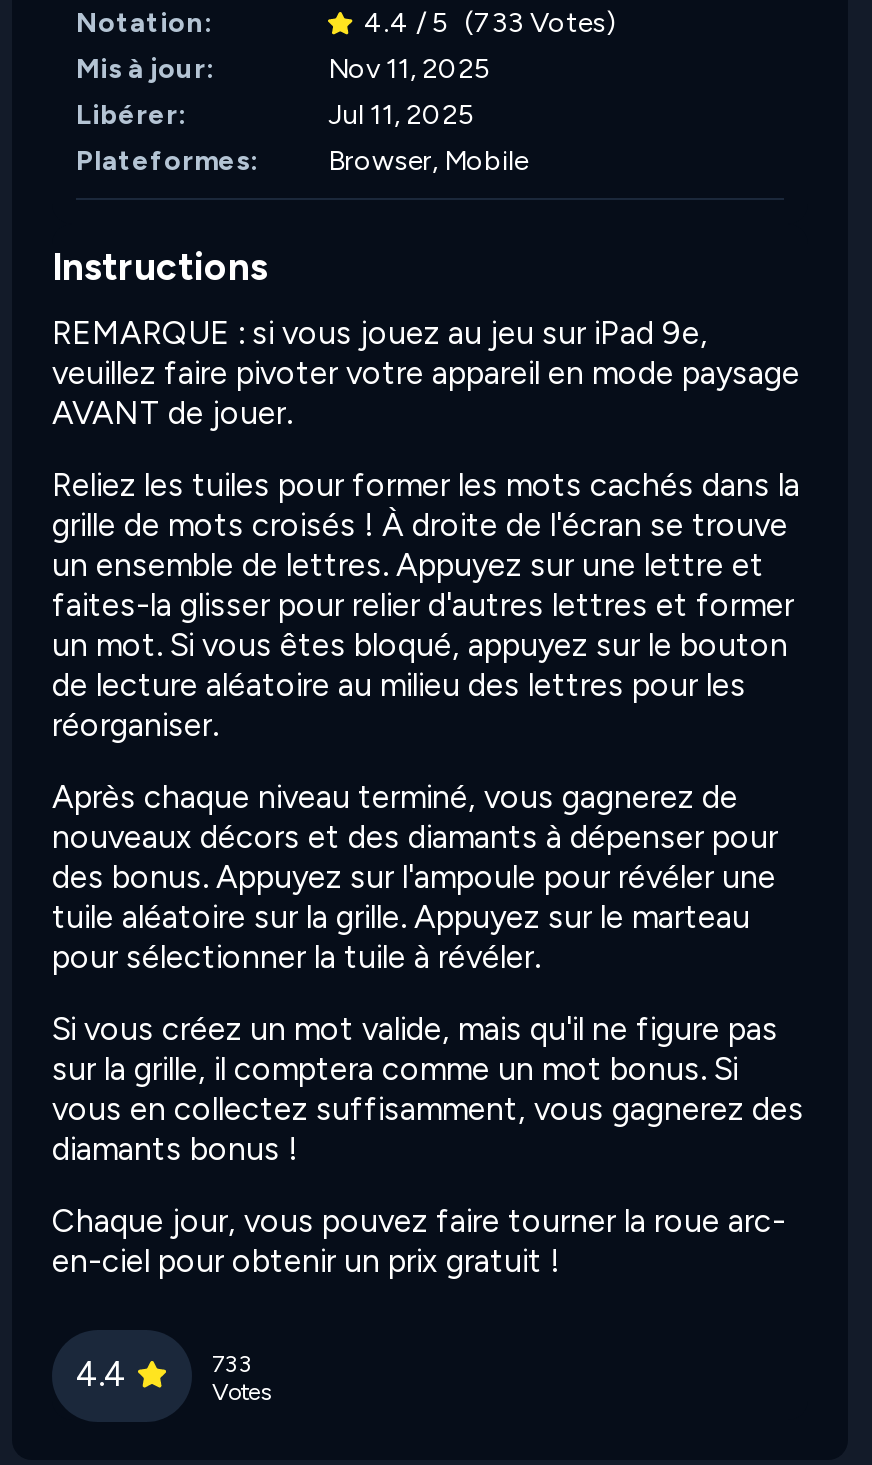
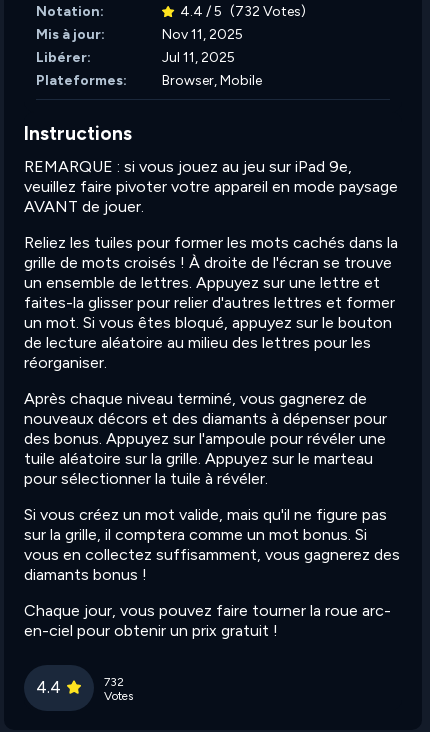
- 4.4 / 5 (733 Votes)
+ 4.4 / 5 (732 Votes)

- 733
+ 732
